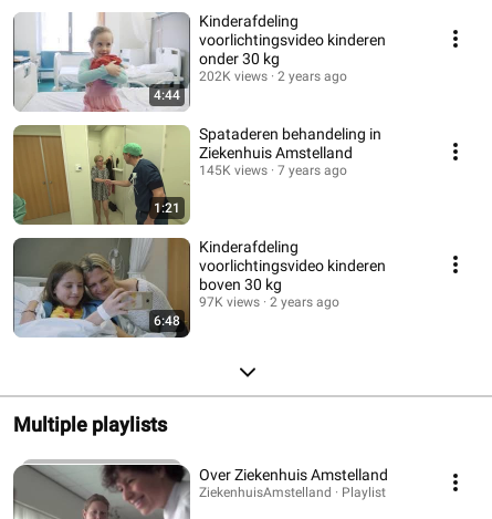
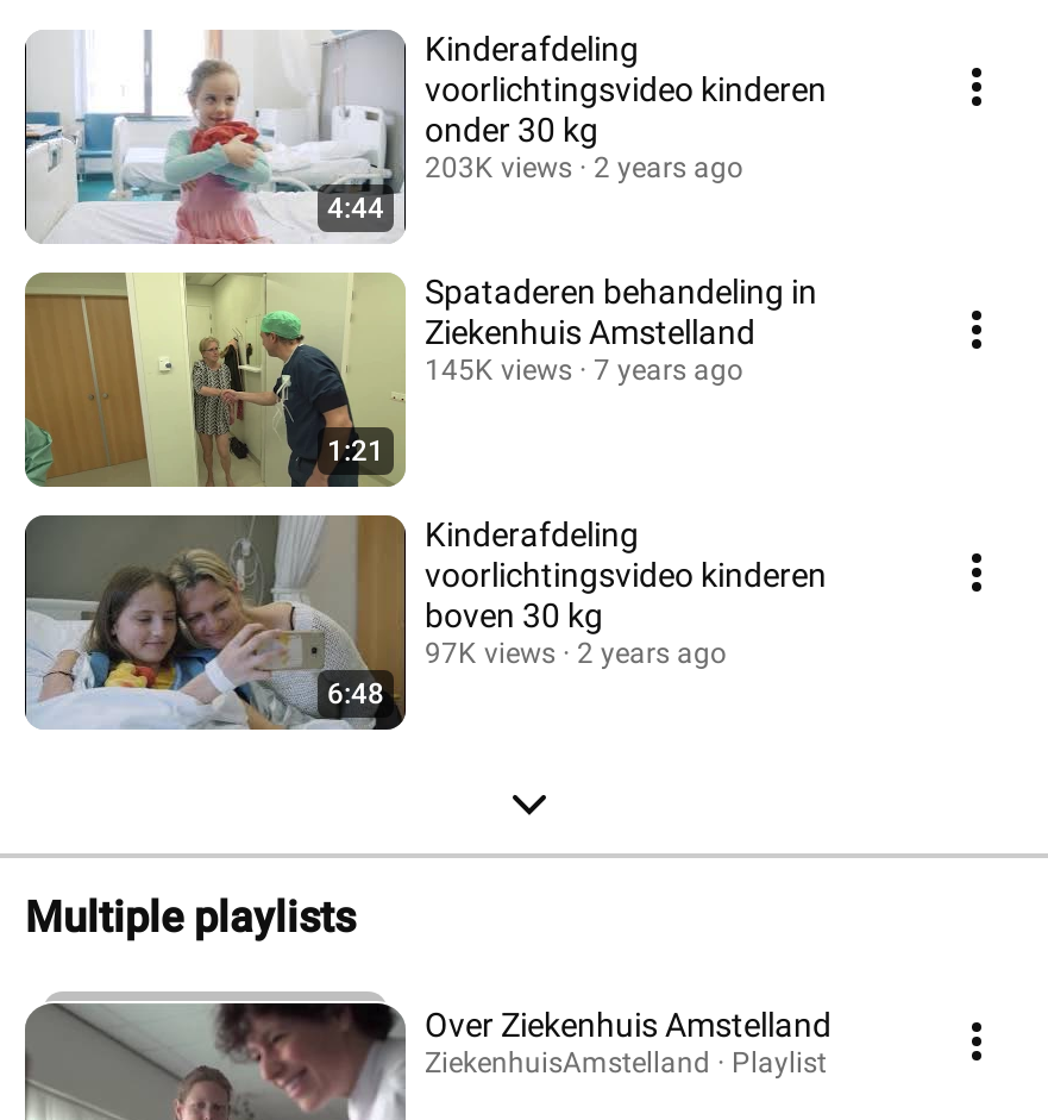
- 202K views 2 years ago
+ 203K views 2 years ago
